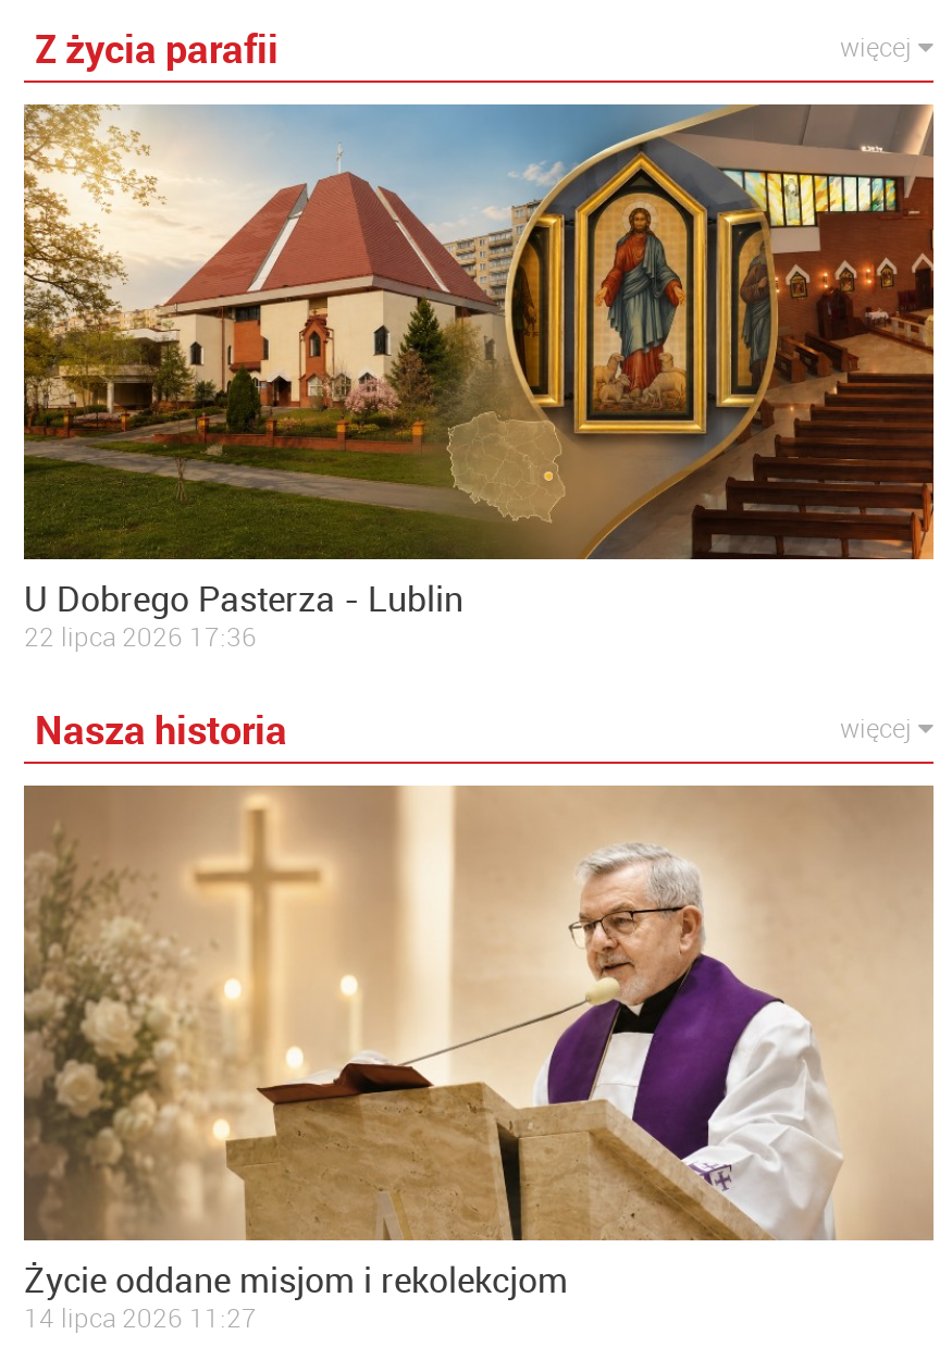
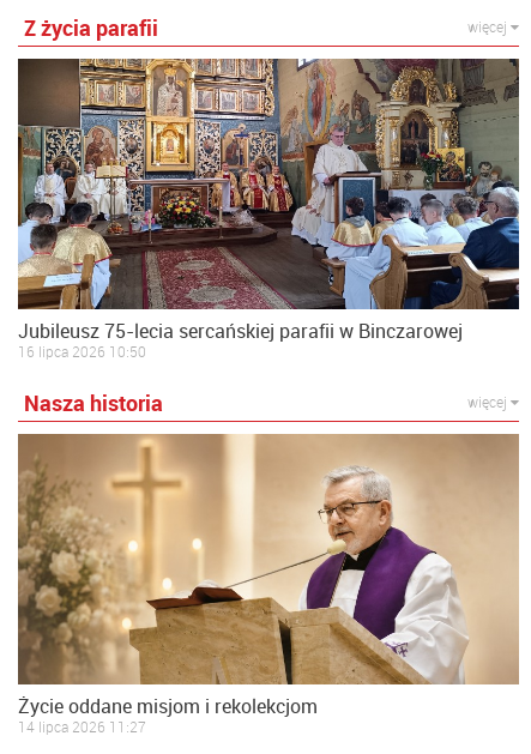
- [image]
- U Dobrego Pasterza - Lublin
- 22 lipca 2026 17:36
+ [image]
+ Jubileusz 75-lecia sercańskiej parafii w Binczarowej
+ 16 lipca 2026 10:50
